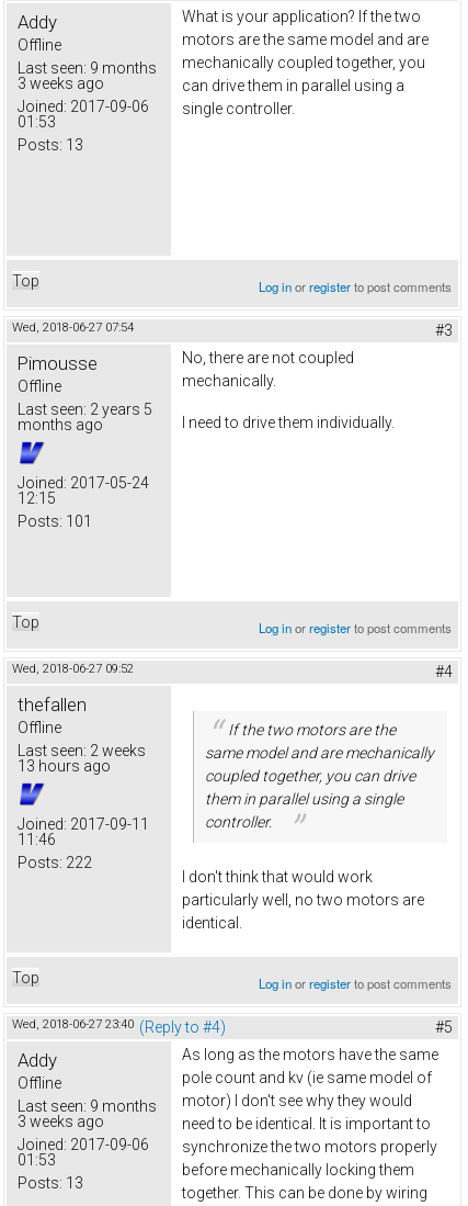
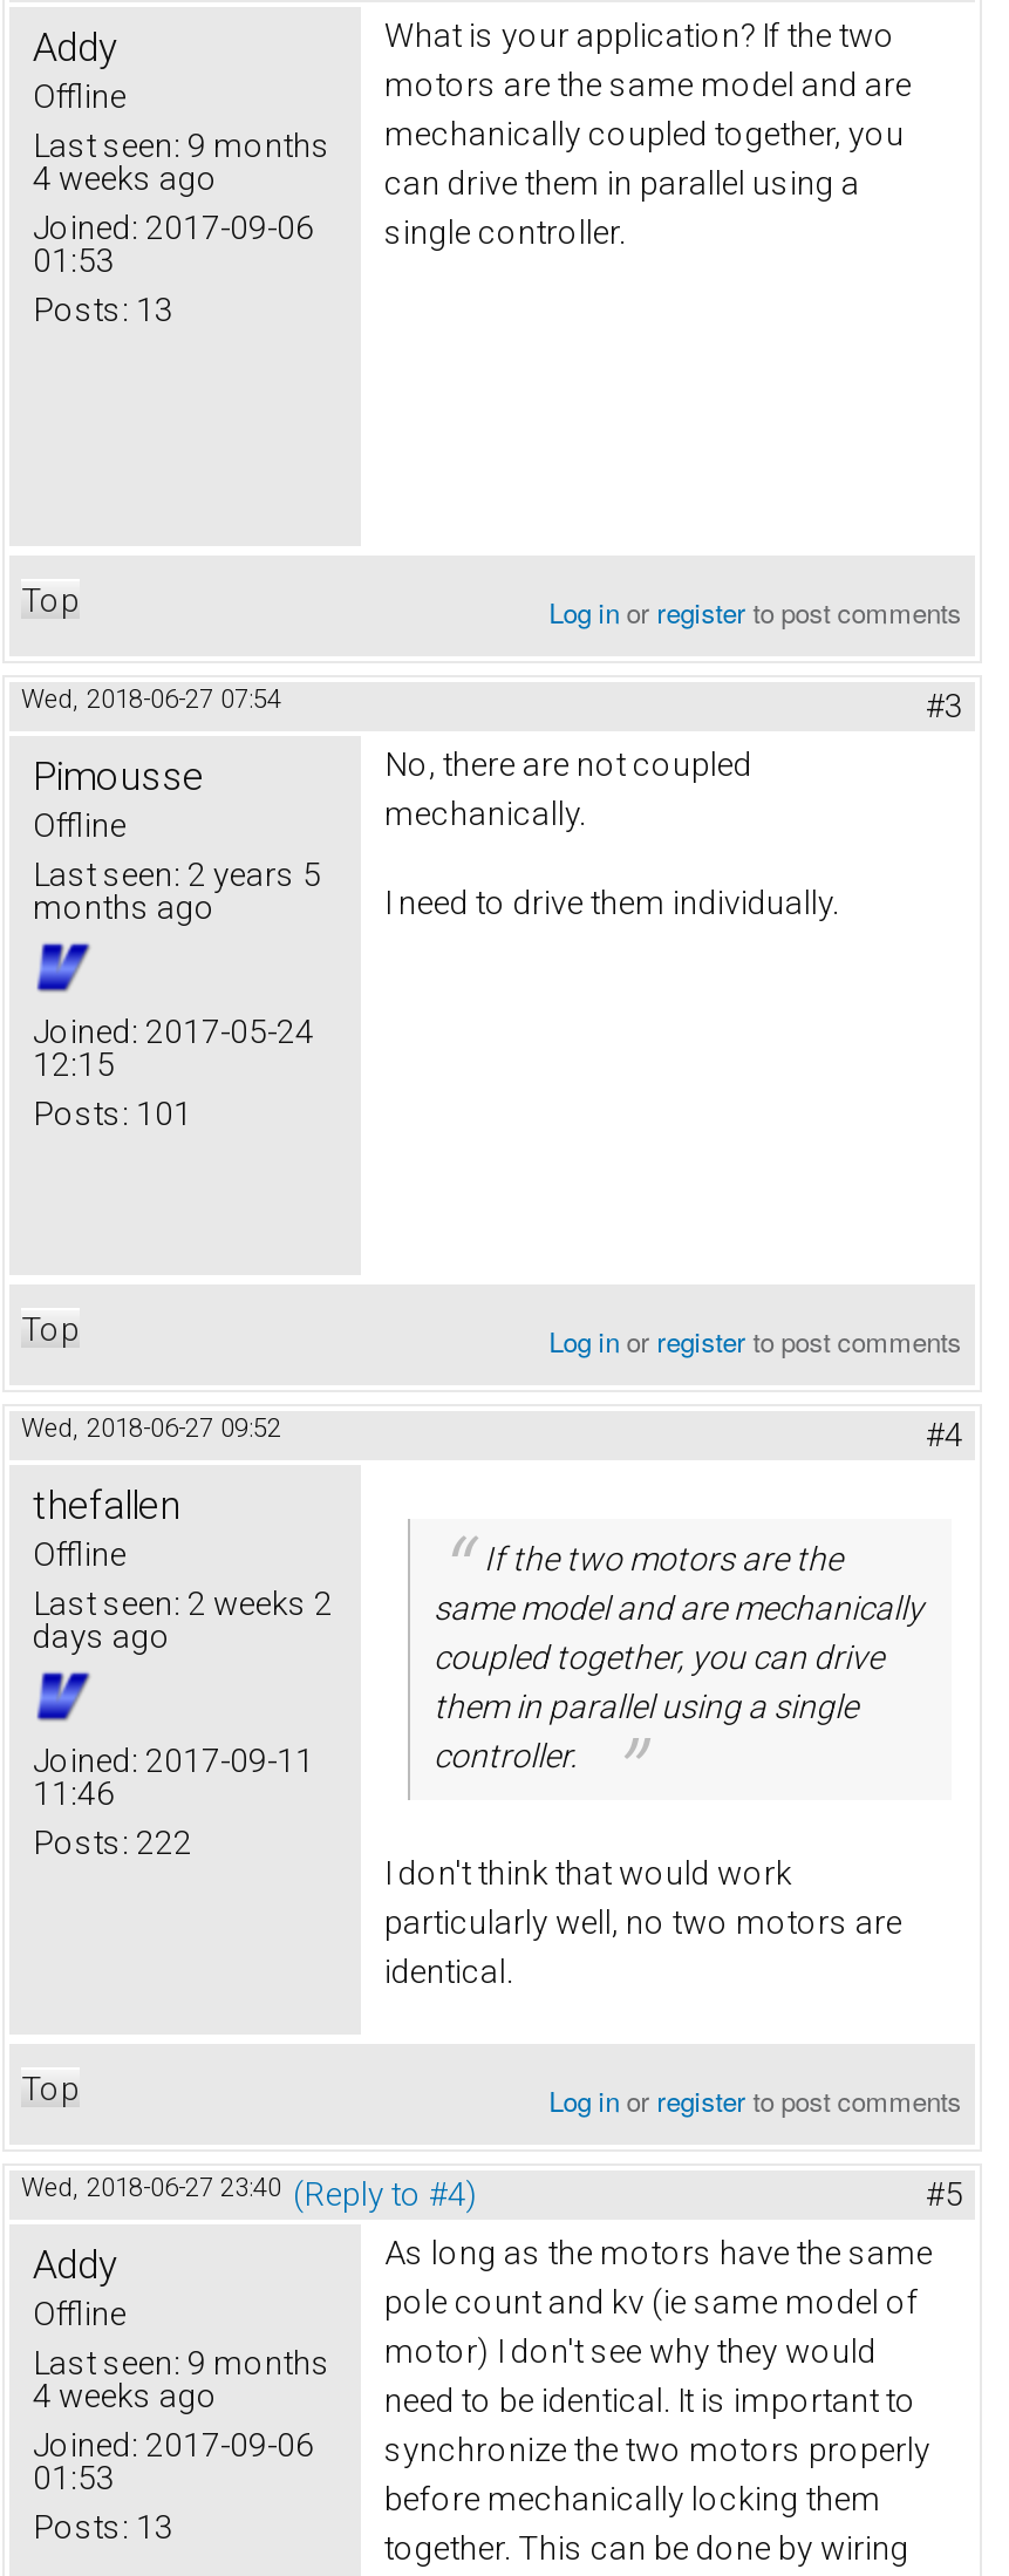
- 3 weeks ago
+ 4 weeks ago

- Last seen: 2 weeks
- 13 hours ago
+ Last seen: 2 weeks 2
+ days ago

- 3 weeks ago
+ 4 weeks ago
